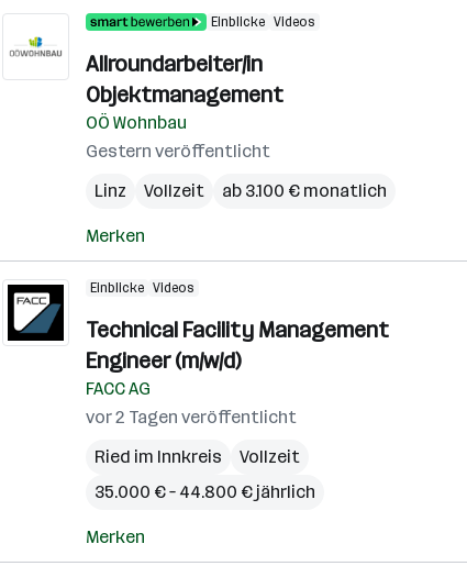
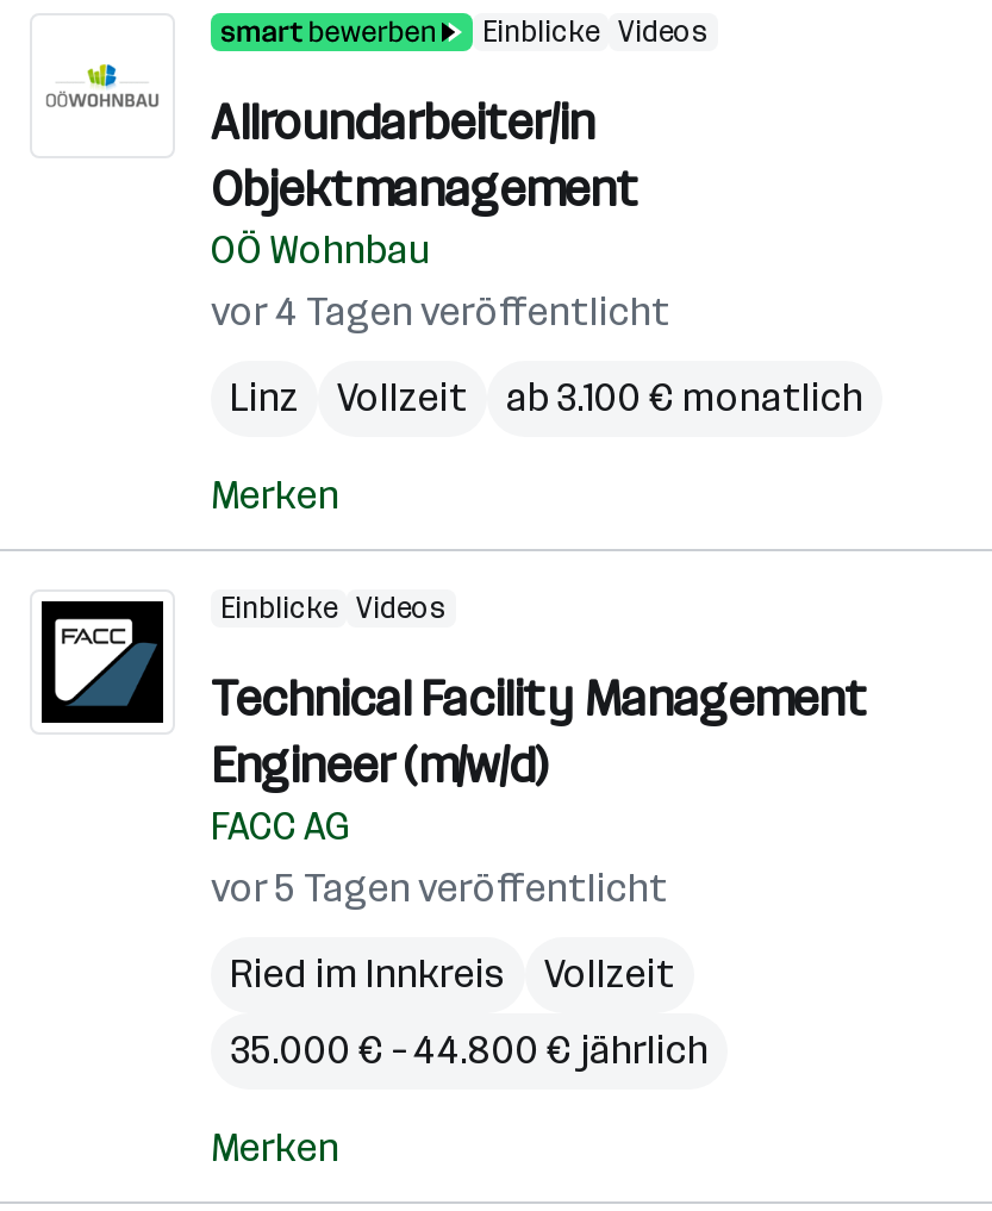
- Gestern veröffentlicht
+ vor 4 Tagen veröffentlicht

- vor 2 Tagen veröffentlicht
+ vor 5 Tagen veröffentlicht
